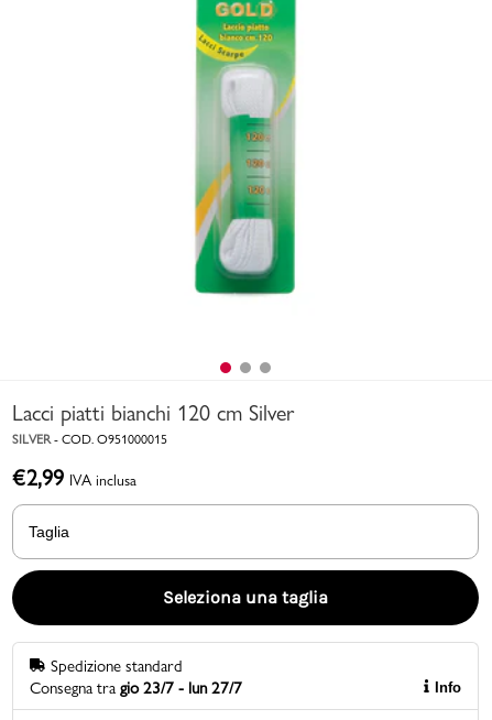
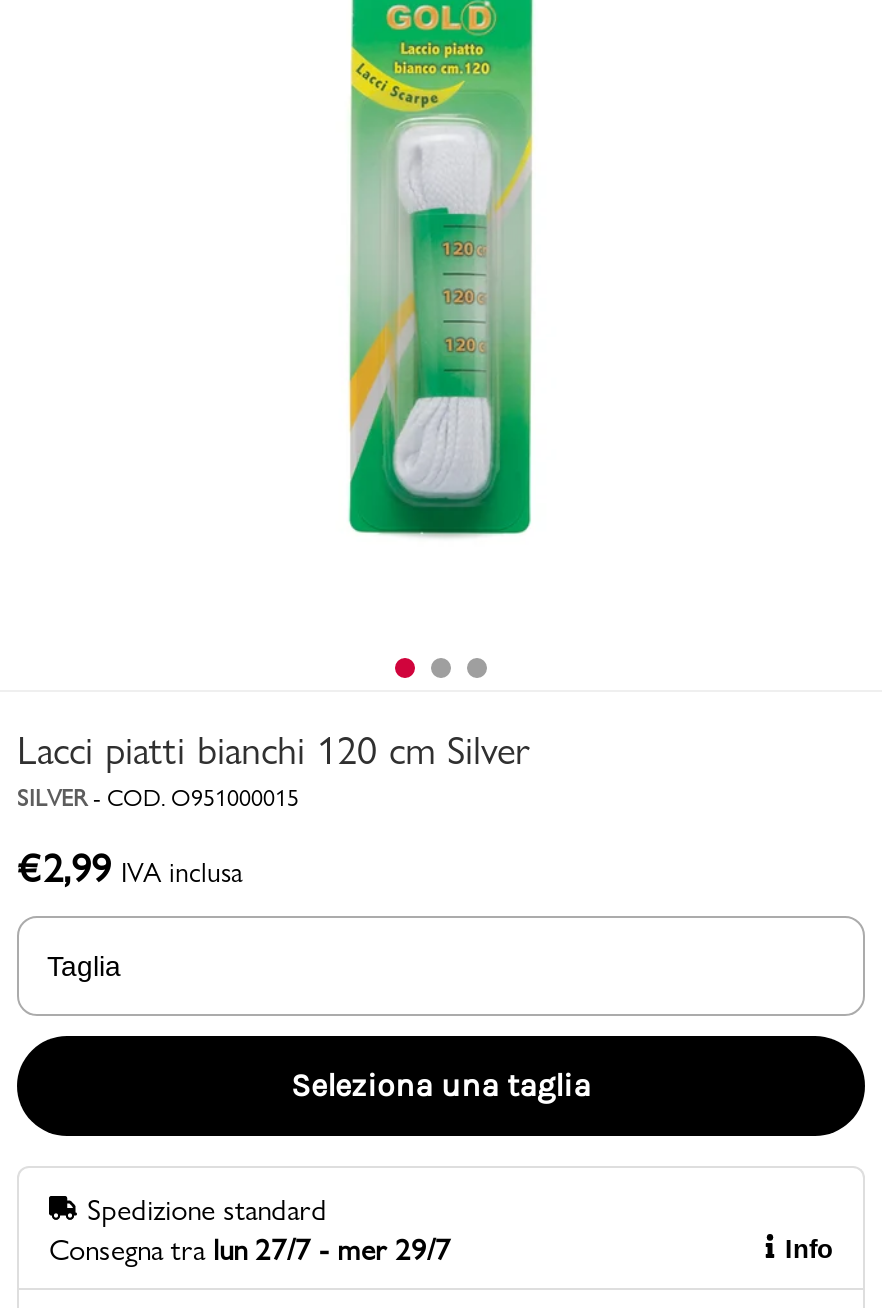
- Consegna tra gio 23/7 - lun 27/7
+ Consegna tra lun 27/7 - mer 29/7
